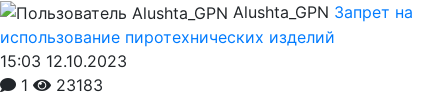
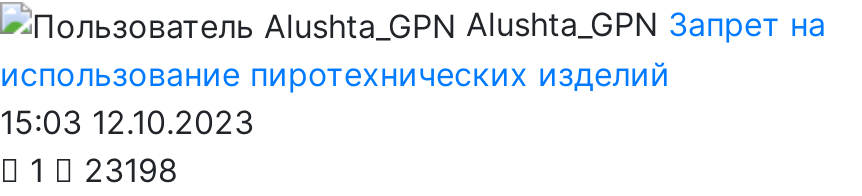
- 1 23183
+ 1 23198
